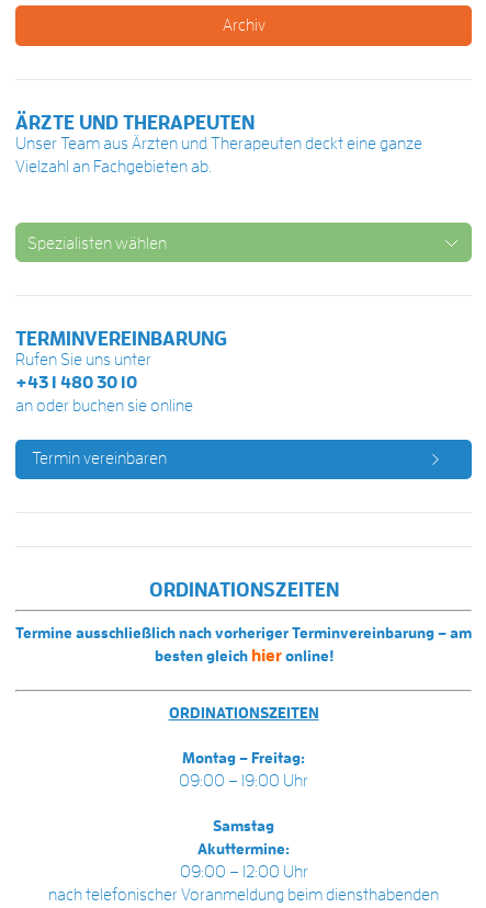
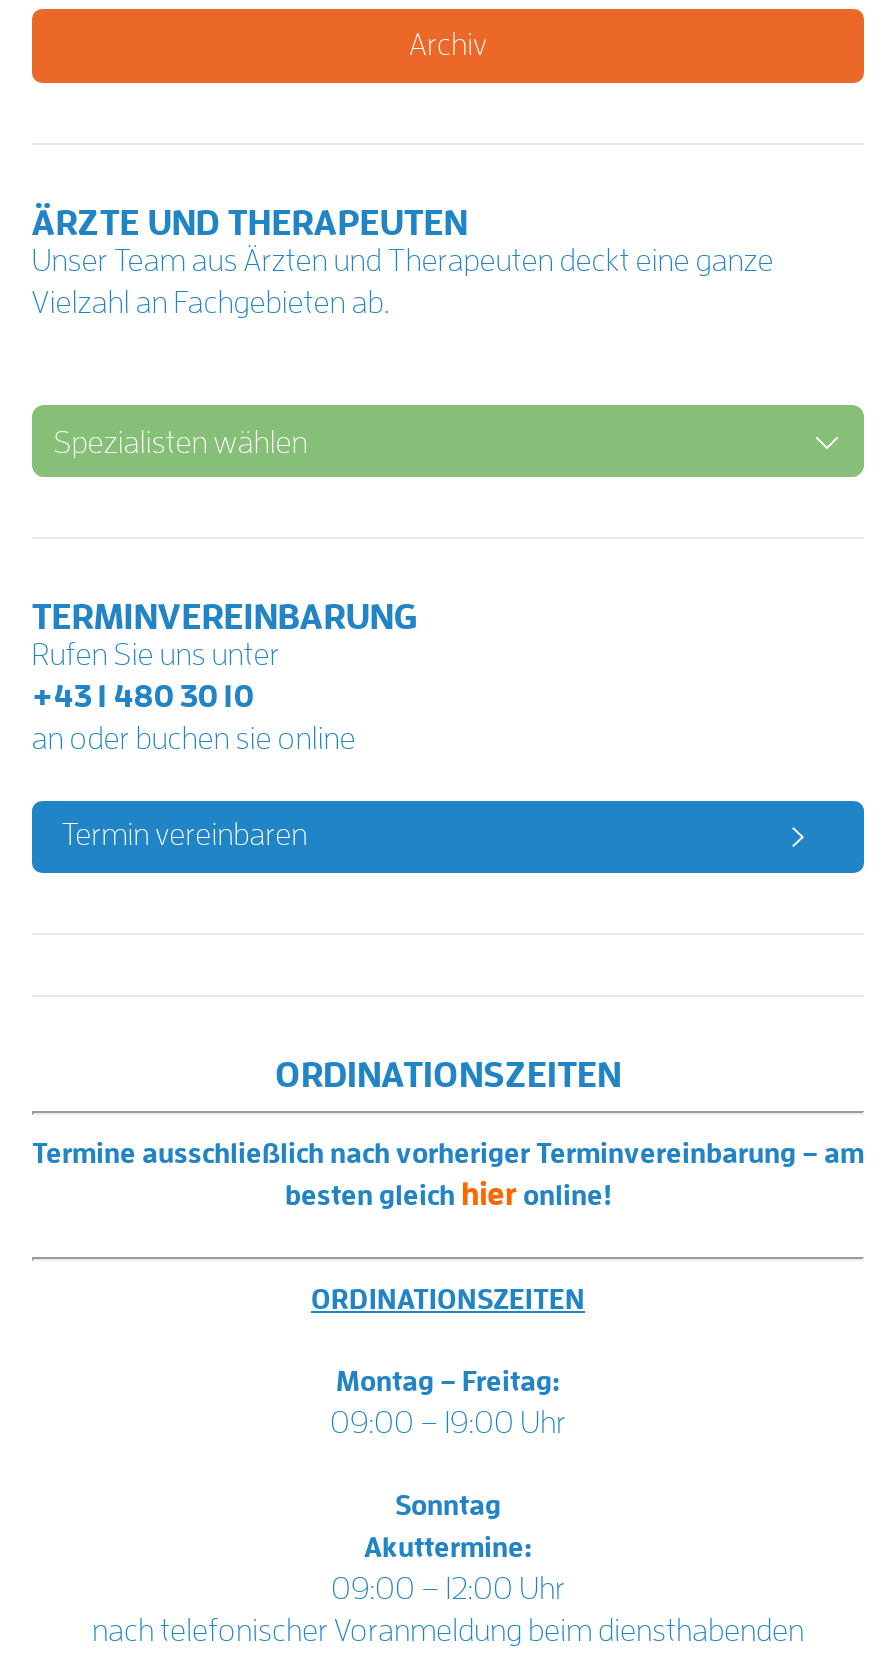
- Samstag
+ Sonntag
